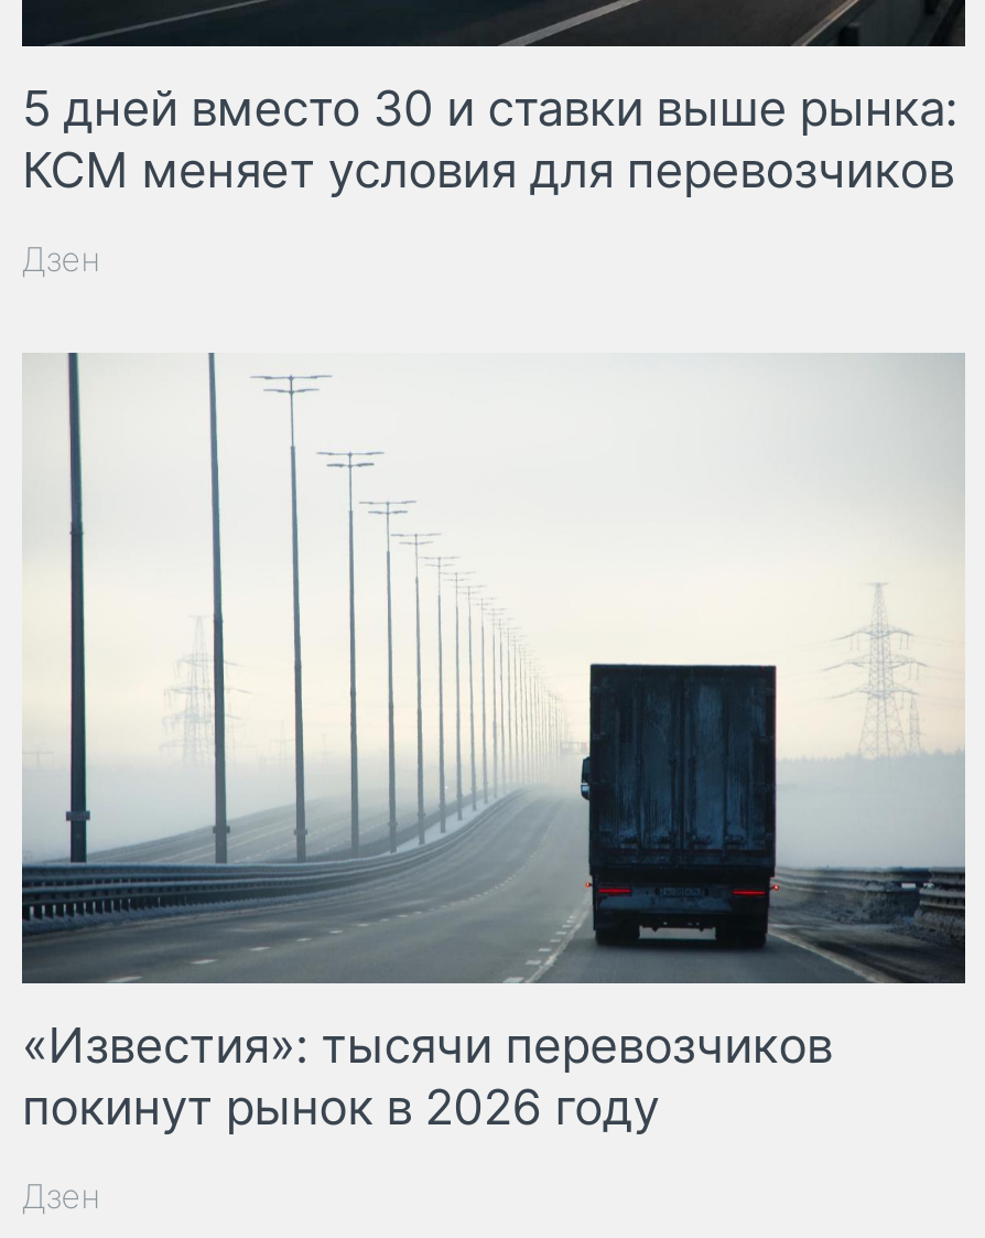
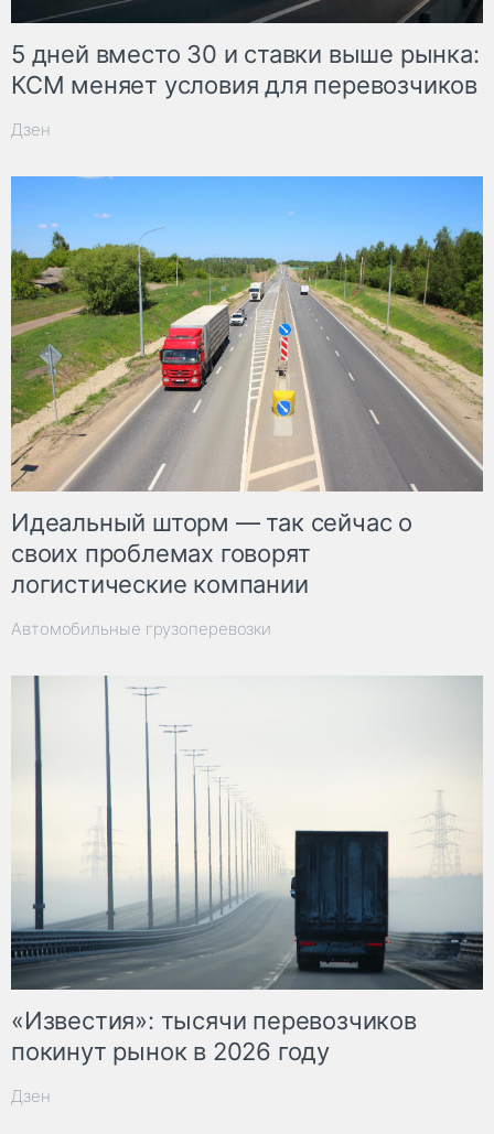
+ [image]
+ Идеальный шторм — так сейчас о
+ своих проблемах говорят
+ логистические компании
+ Автомобильные грузоперевозки
